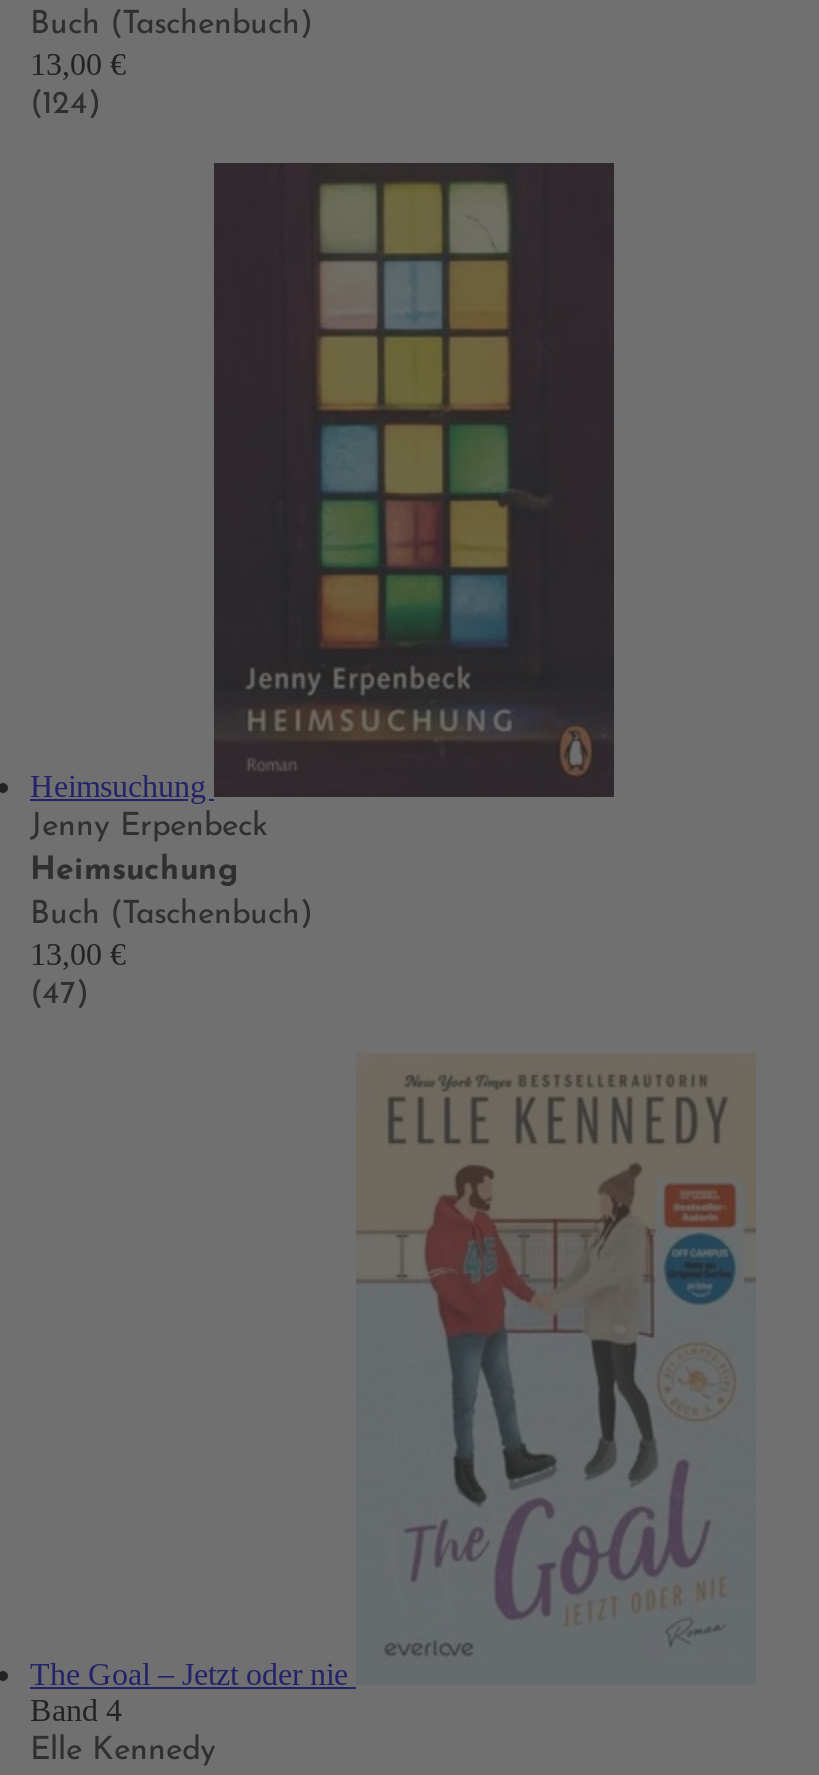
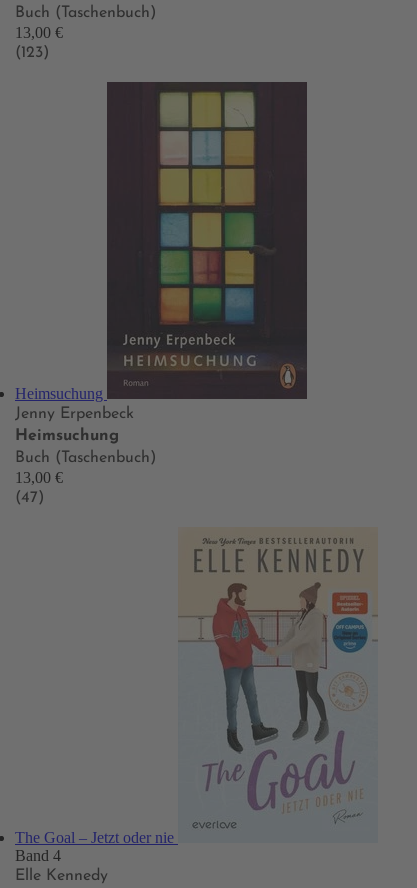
- (124)
+ (123)
